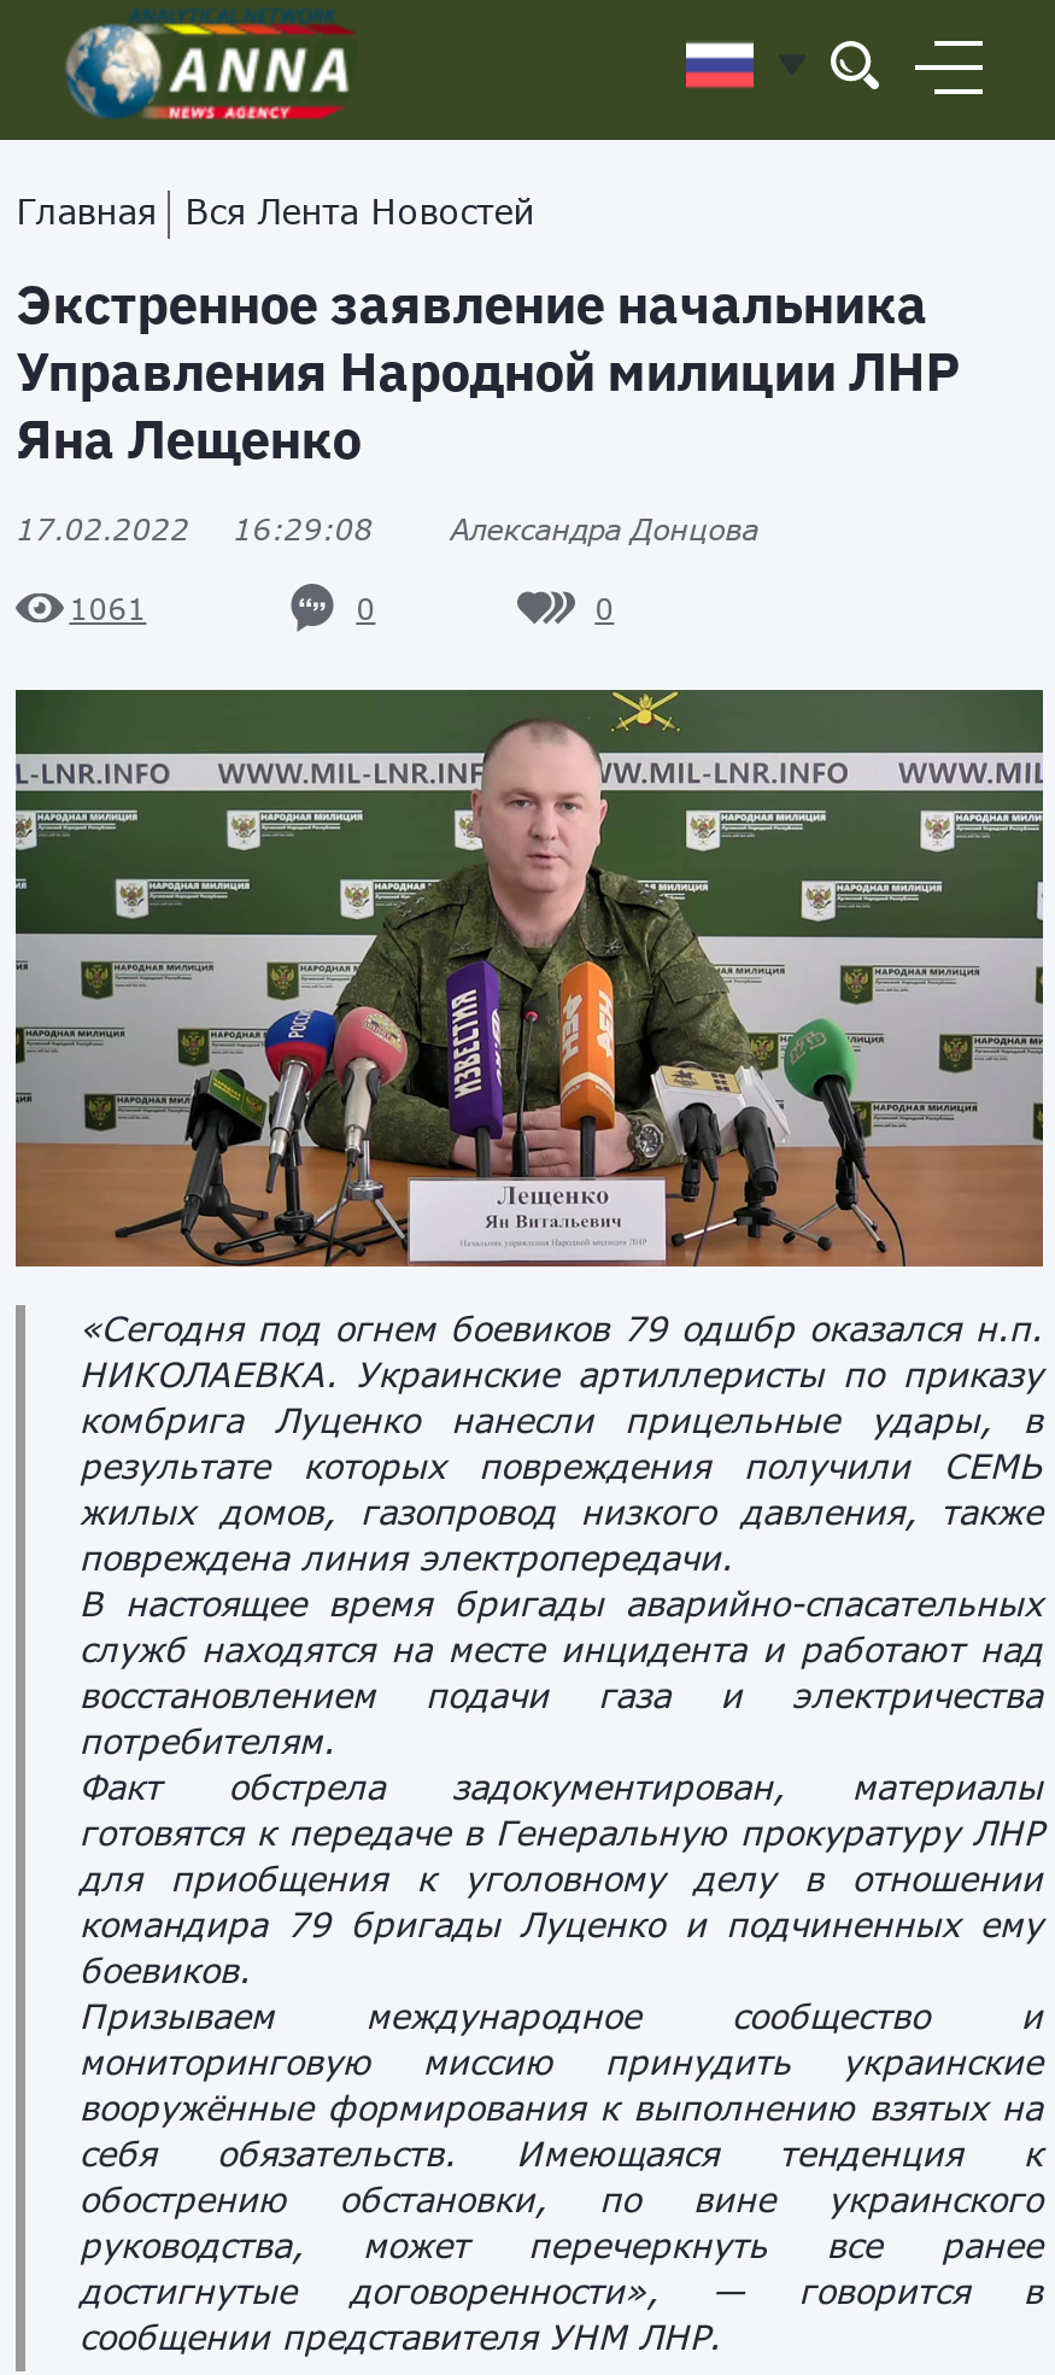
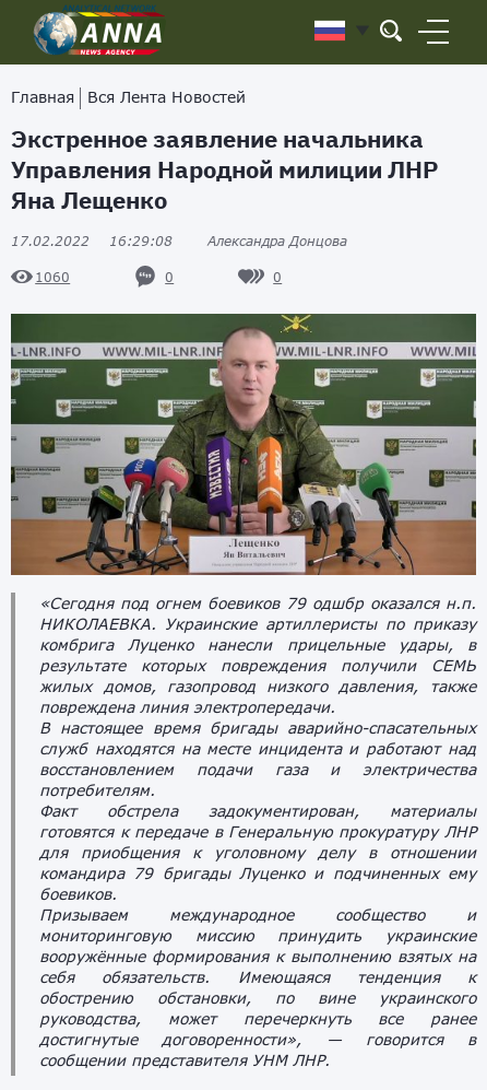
- 1061
+ 1060
